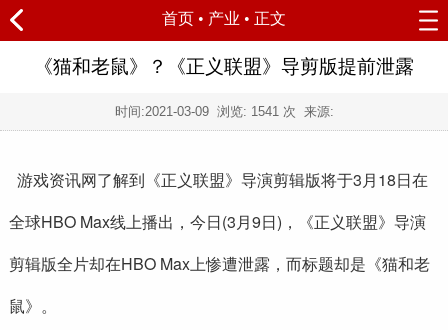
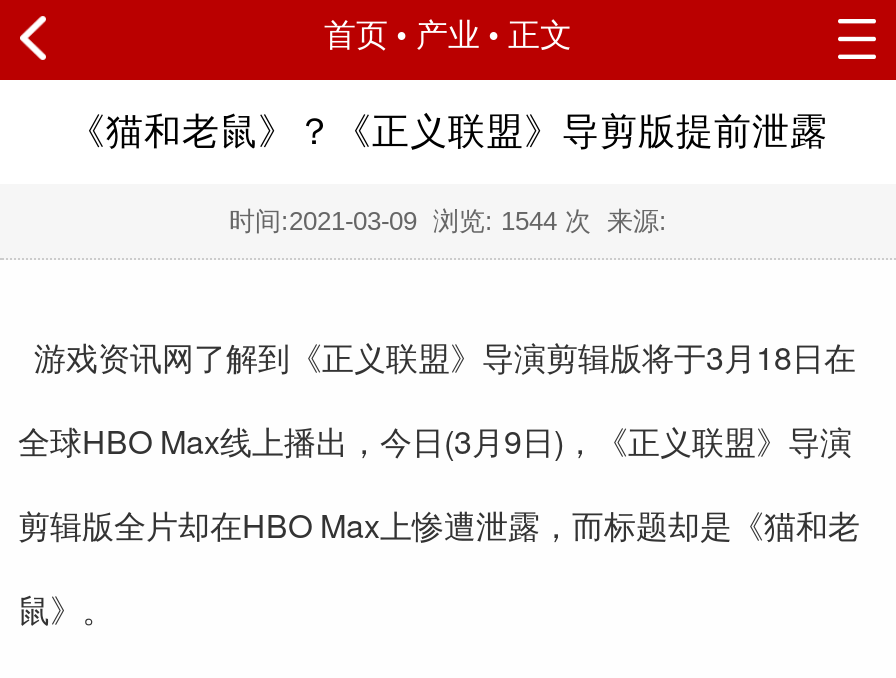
- 时间:2021-03-09浏览: 1541 次 来源:
+ 时间:2021-03-09浏览: 1544 次 来源:
